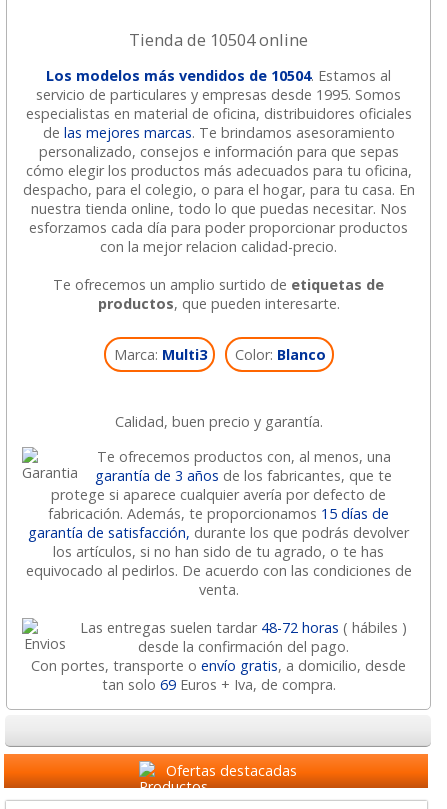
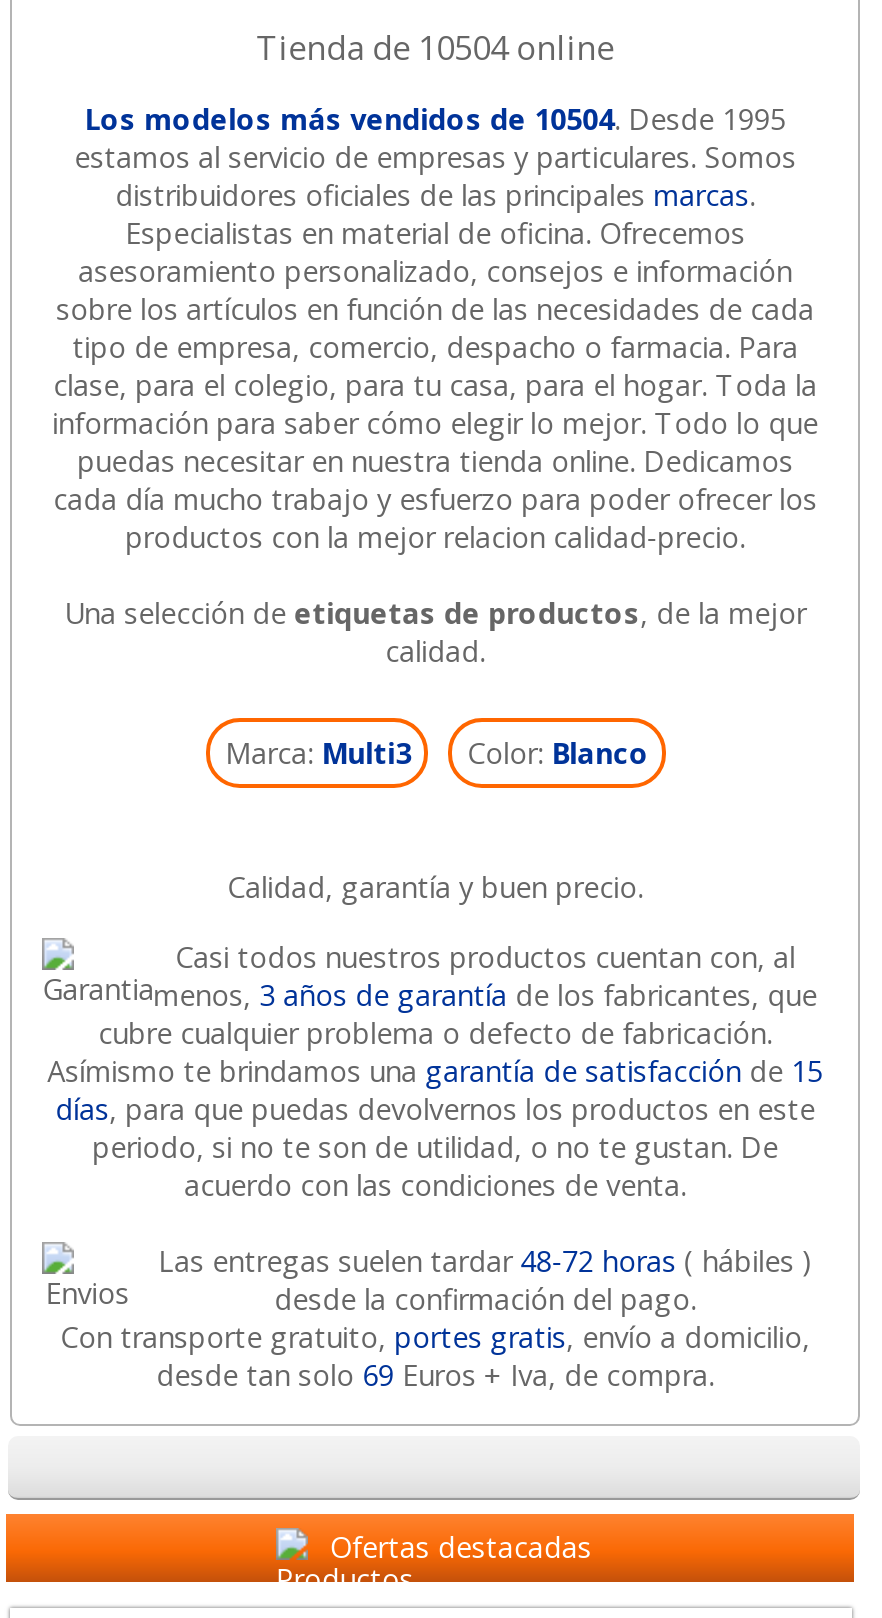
- Los modelos más vendidos de 10504. Estamos al
- servicio de particulares y empresas desde 1995. Somos
- especialistas en material de oficina, distribuidores oficiales
- de las mejores marcas. Te brindamos asesoramiento
- personalizado, consejos e información para que sepas
- cómo elegir los productos más adecuados para tu oficina,
- despacho, para el colegio, o para el hogar, para tu casa. En
- nuestra tienda online, todo lo que puedas necesitar. Nos
- esforzamos cada día para poder proporcionar productos
- con la mejor relacion calidad-precio.
+ Los modelos más vendidos de 10504. Desde 1995
+ estamos al servicio de empresas y particulares. Somos
+ distribuidores oficiales de las principales marcas.
+ Especialistas en material de oficina. Ofrecemos
+ asesoramiento personalizado, consejos e información
+ sobre los artículos en función de las necesidades de cada
+ tipo de empresa, comercio, despacho o farmacia. Para
+ clase, para el colegio, para tu casa, para el hogar. Toda la
+ información para saber cómo elegir lo mejor. Todo lo que
+ puedas necesitar en nuestra tienda online. Dedicamos
+ cada día mucho trabajo y esfuerzo para poder ofrecer los
+ productos con la mejor relacion calidad-precio.

- Te ofrecemos un amplio surtido de etiquetas de
- productos, que pueden interesarte.
+ Una selección de etiquetas de productos, de la mejor
+ calidad.

moved down: Marca: Multi3 | Color: Blanco

- Calidad, buen precio y garantía.
+ Calidad, garantía y buen precio.

- Te ofrecemos productos con, al menos, una
- garantía de 3 años de los fabricantes, que te
- protege si aparece cualquier avería por defecto de
- fabricación. Además, te proporcionamos 15 días de
- garantía de satisfacción, durante los que podrás devolver
- los artículos, si no han sido de tu agrado, o te has
- equivocado al pedirlos. De acuerdo con las condiciones de
- venta.
+ Casi todos nuestros productos cuentan con, al
+ menos, 3 años de garantía de los fabricantes, que
+ cubre cualquier problema o defecto de fabricación.
+ Asímismo te brindamos una garantía de satisfacción de 15
+ días, para que puedas devolvernos los productos en este
+ periodo, si no te son de utilidad, o no te gustan. De
+ acuerdo con las condiciones de venta.

- Con portes, transporte o envío gratis, a domicilio, desde
- tan solo 69 Euros + Iva, de compra.
+ Con transporte gratuito, portes gratis, envío a domicilio,
+ desde tan solo 69 Euros + Iva, de compra.
